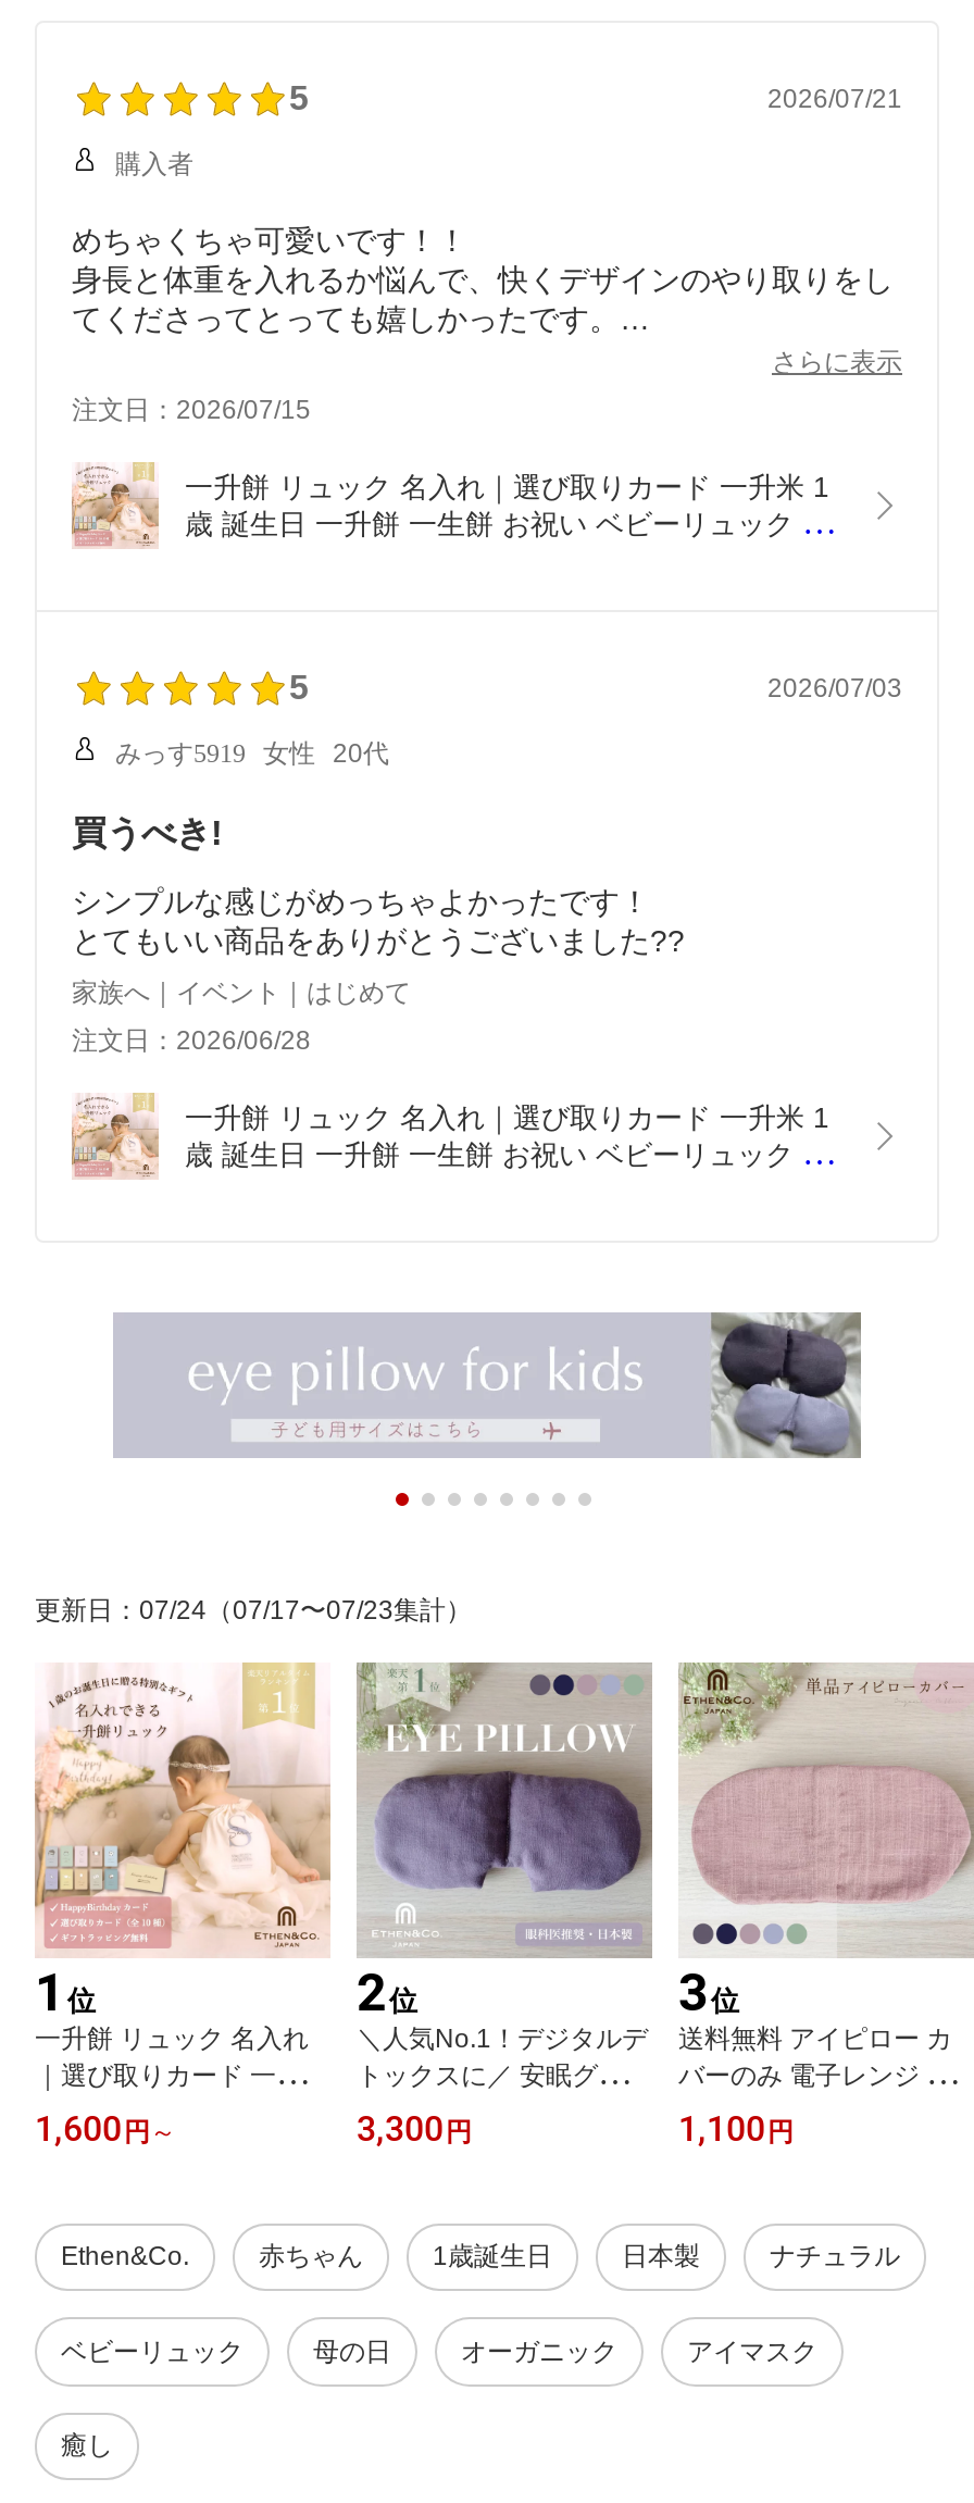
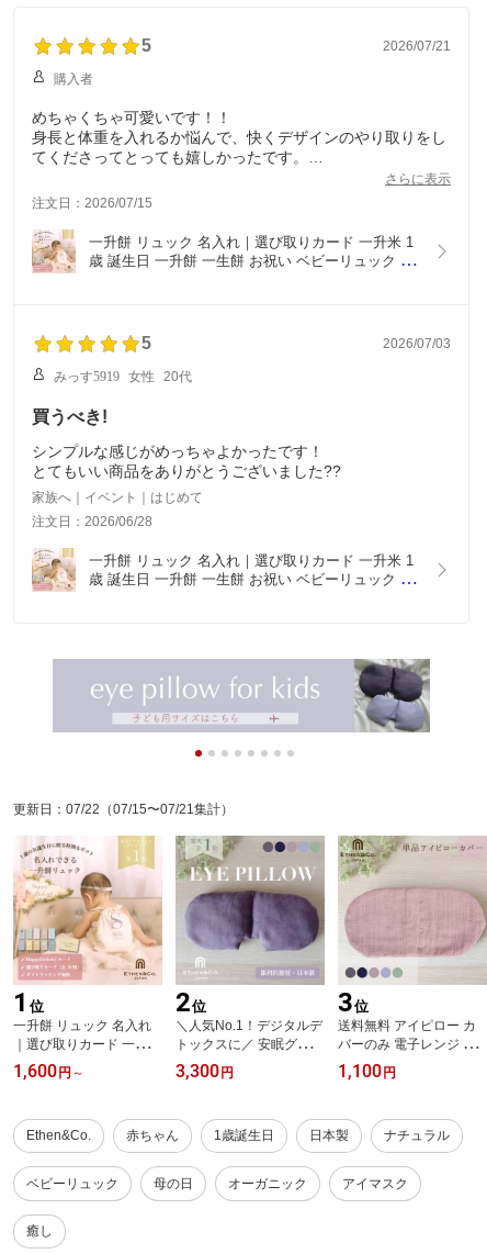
- 更新日：07/24（07/17〜07/23集計）
+ 更新日：07/22（07/15〜07/21集計）
